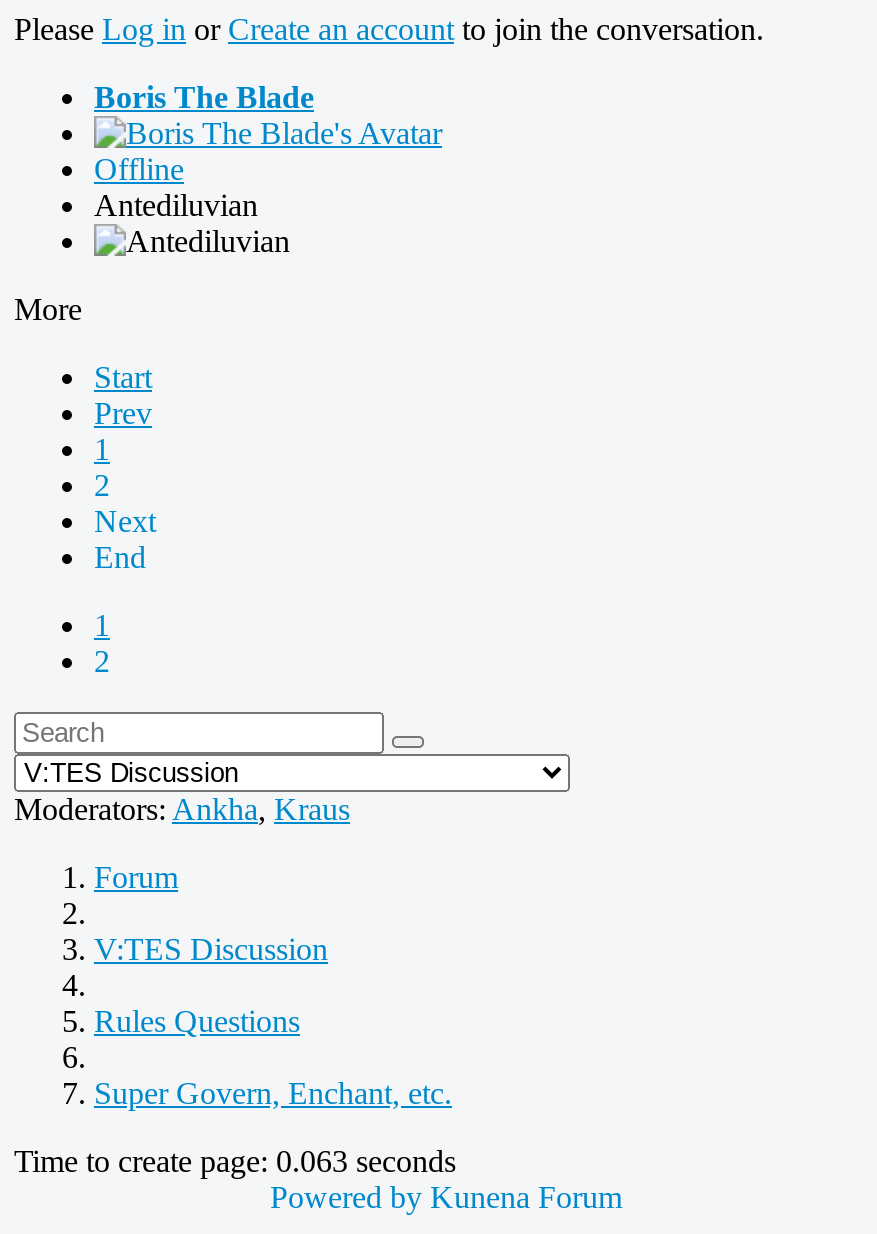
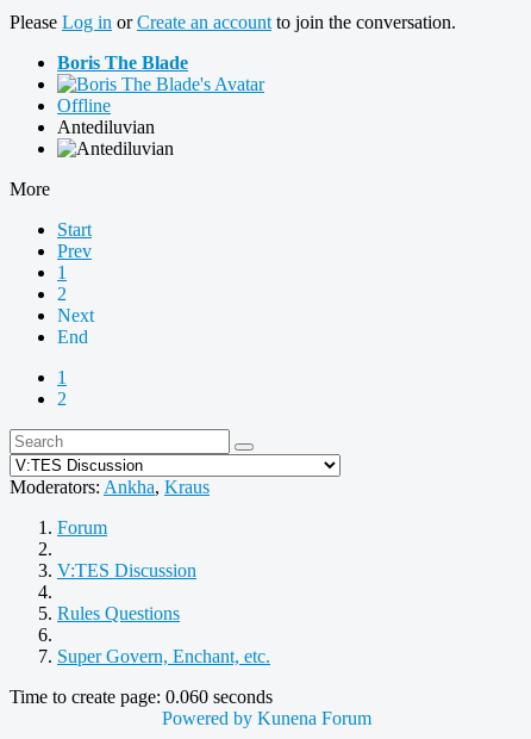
- Time to create page: 0.063 seconds
+ Time to create page: 0.060 seconds
